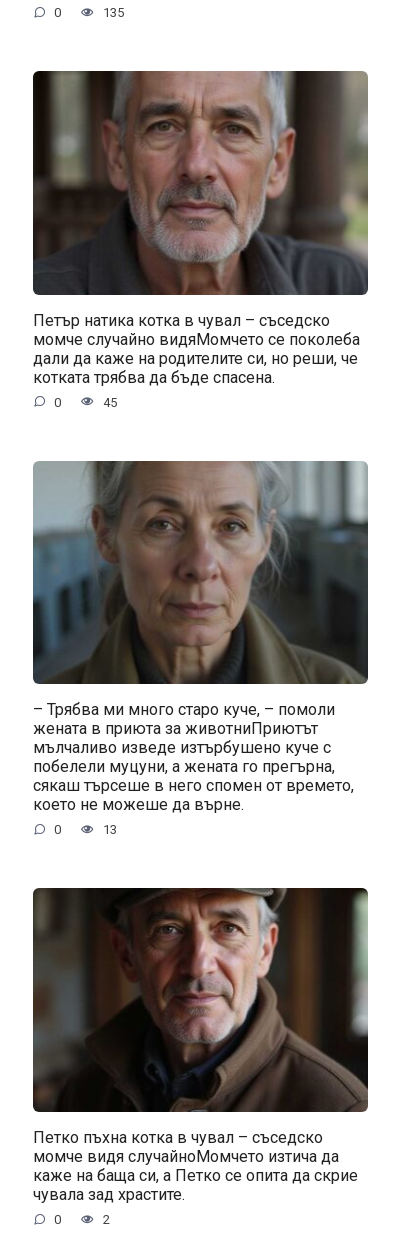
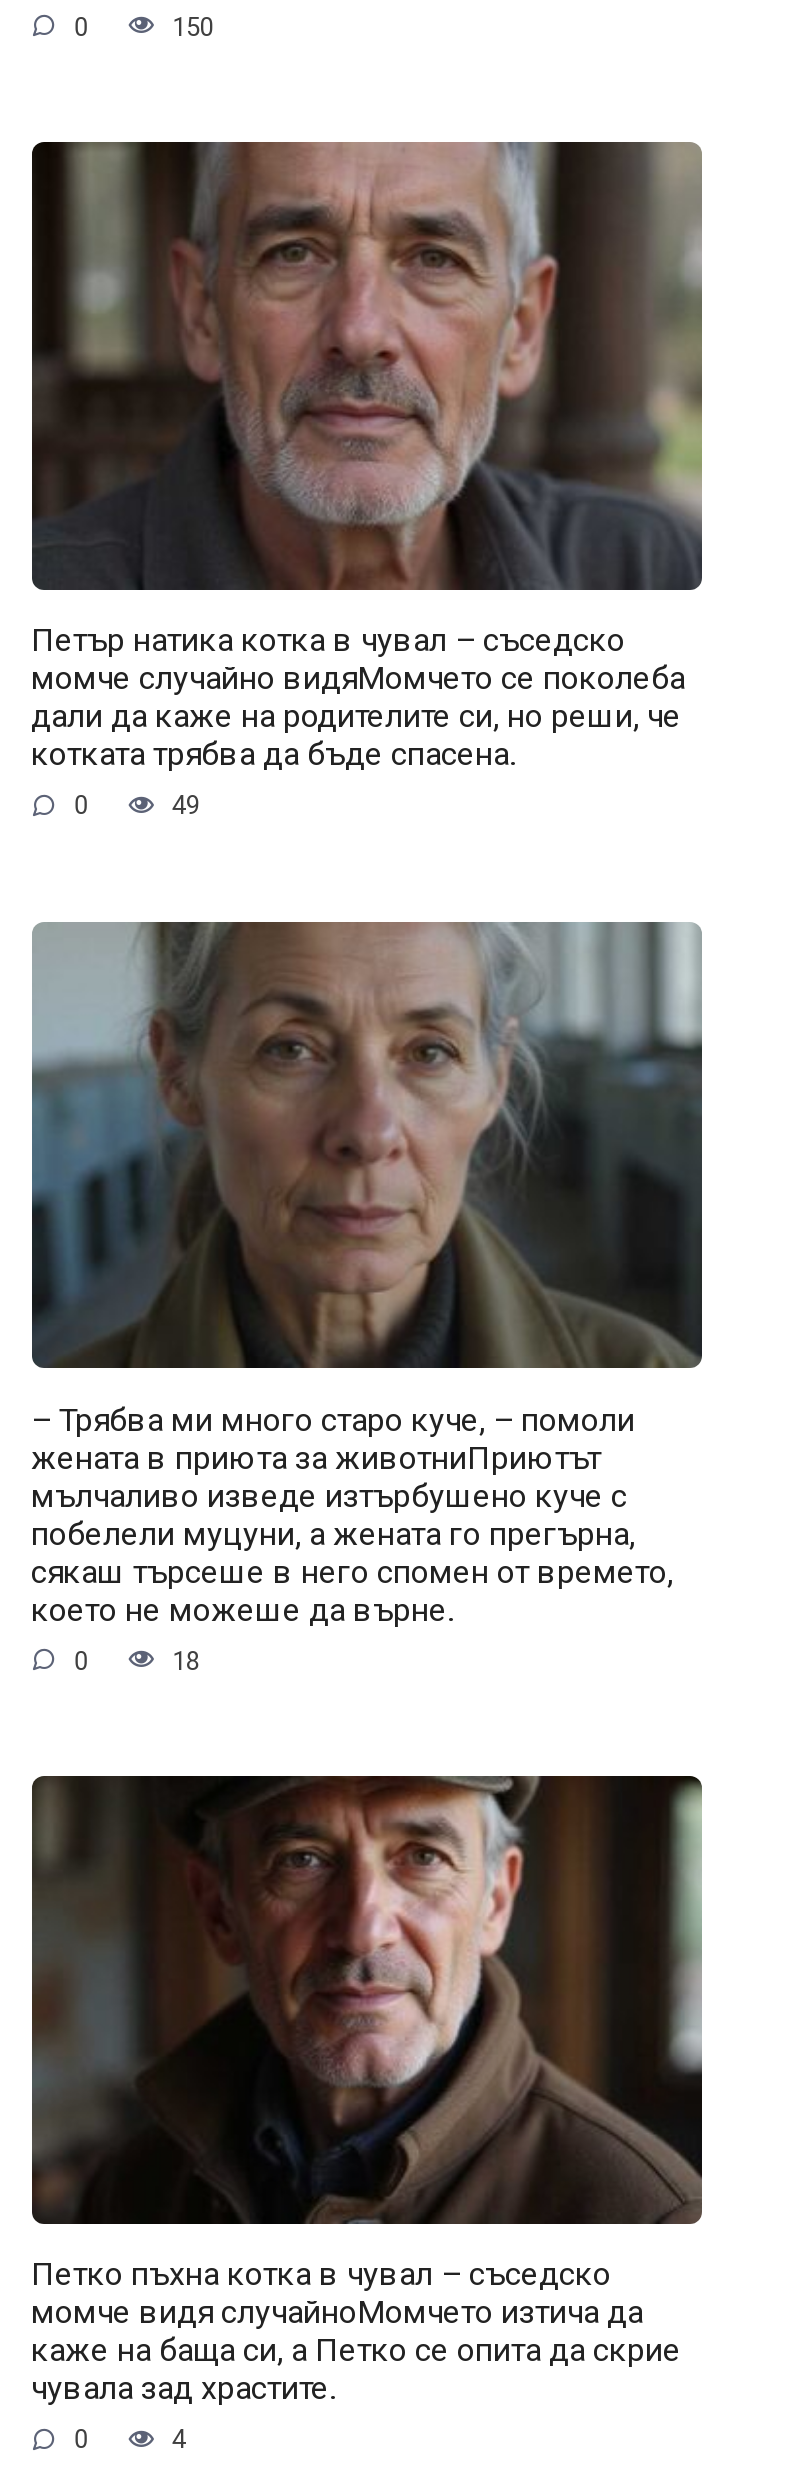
- 135
+ 150

- 45
+ 49

- 13
+ 18

- 2
+ 4
